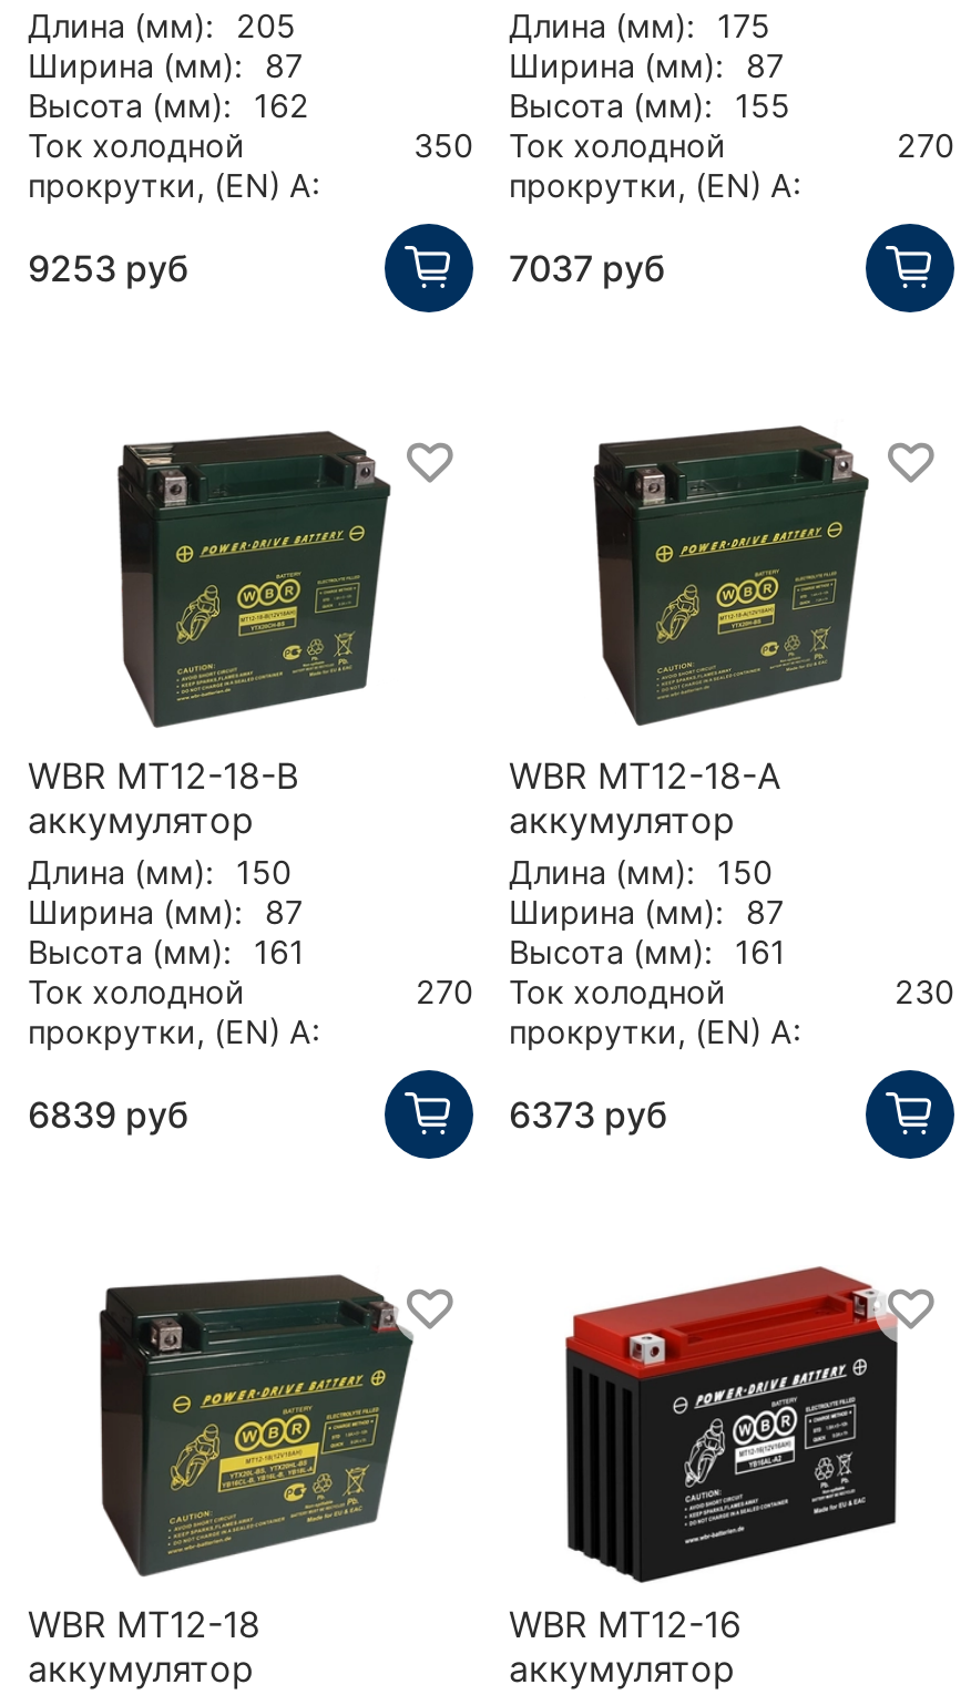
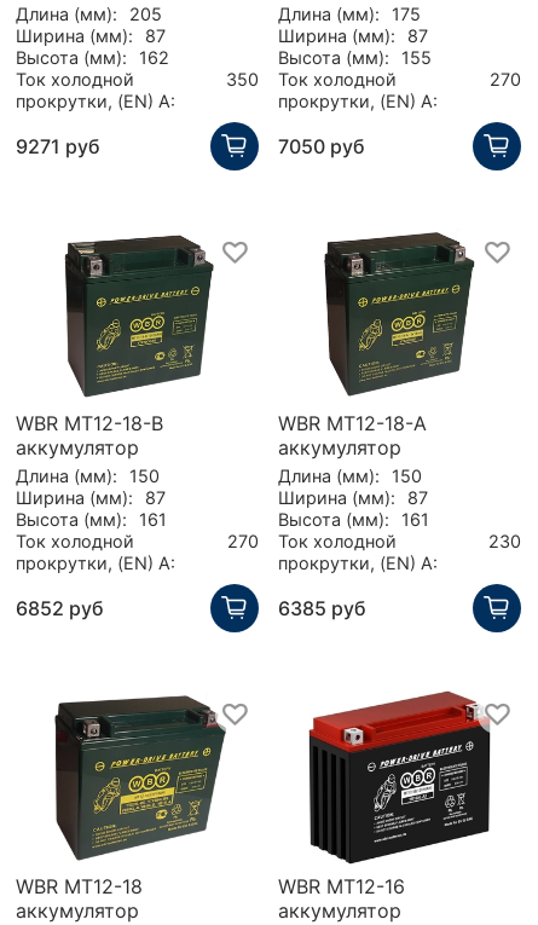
- 9253 руб
+ 9271 руб

- 7037 руб
+ 7050 руб

- 6839 руб
+ 6852 руб

- 6373 руб
+ 6385 руб
